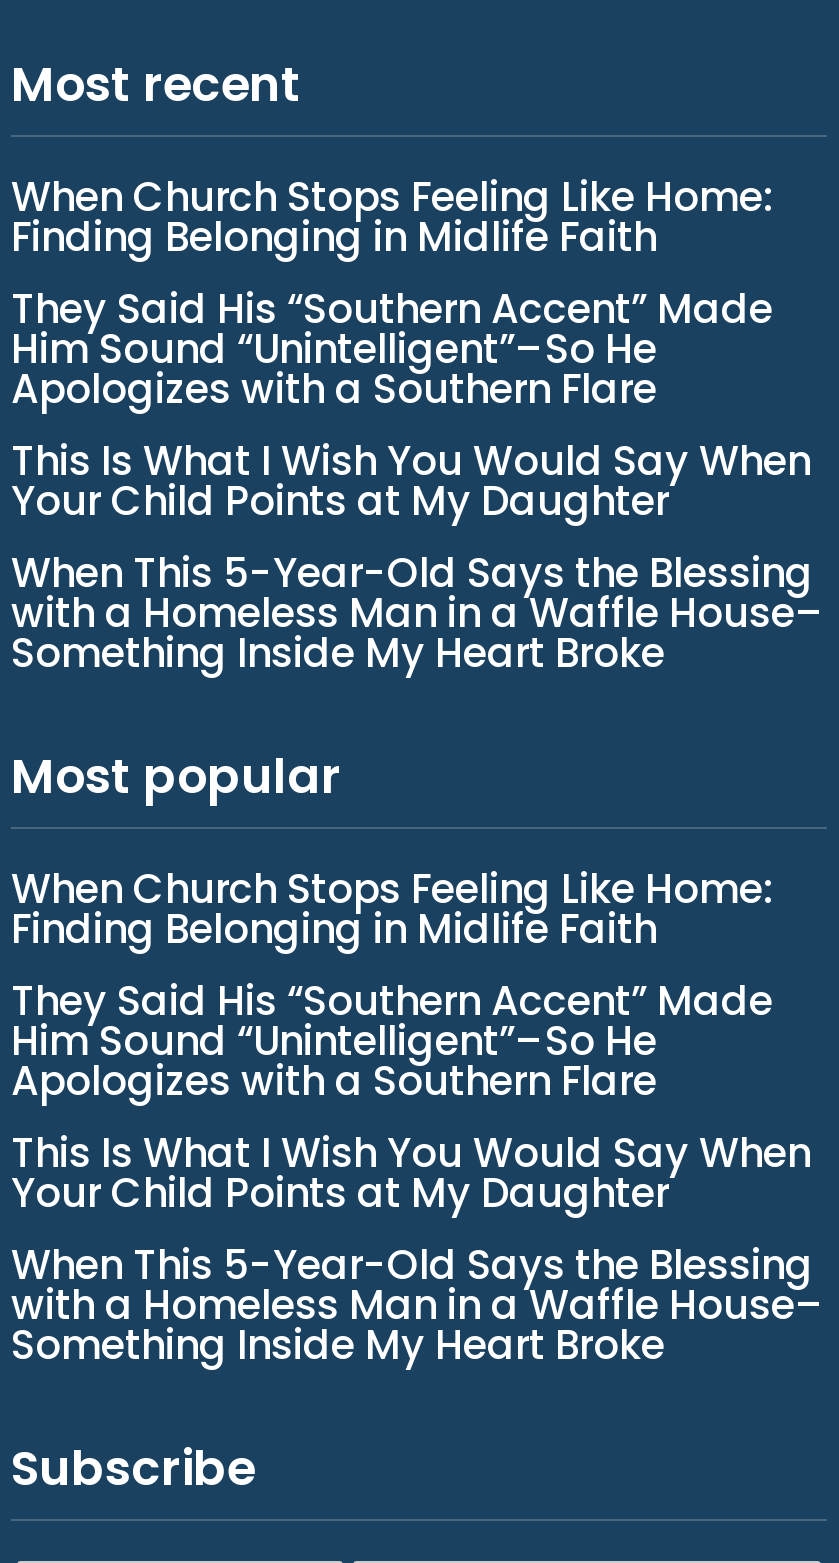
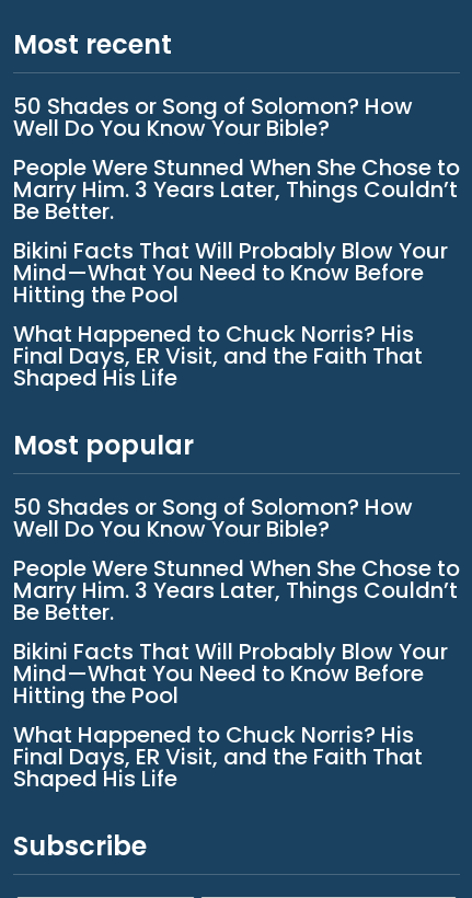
- When Church Stops Feeling Like Home:
- Finding Belonging in Midlife Faith
- They Said His “Southern Accent” Made
- Him Sound “Unintelligent”–So He
- Apologizes with a Southern Flare
- This Is What I Wish You Would Say When
- Your Child Points at My Daughter
- When This 5-Year-Old Says the Blessing
- with a Homeless Man in a Waffle House–
- Something Inside My Heart Broke
+ 50 Shades or Song of Solomon? How
+ Well Do You Know Your Bible?
+ People Were Stunned When She Chose to
+ Marry Him. 3 Years Later, Things Couldn’t
+ Be Better.
+ Bikini Facts That Will Probably Blow Your
+ Mind—What You Need to Know Before
+ Hitting the Pool
+ What Happened to Chuck Norris? His
+ Final Days, ER Visit, and the Faith That
+ Shaped His Life

- When Church Stops Feeling Like Home:
- Finding Belonging in Midlife Faith
- They Said His “Southern Accent” Made
- Him Sound “Unintelligent”–So He
- Apologizes with a Southern Flare
- This Is What I Wish You Would Say When
- Your Child Points at My Daughter
- When This 5-Year-Old Says the Blessing
- with a Homeless Man in a Waffle House–
- Something Inside My Heart Broke
+ 50 Shades or Song of Solomon? How
+ Well Do You Know Your Bible?
+ People Were Stunned When She Chose to
+ Marry Him. 3 Years Later, Things Couldn’t
+ Be Better.
+ Bikini Facts That Will Probably Blow Your
+ Mind—What You Need to Know Before
+ Hitting the Pool
+ What Happened to Chuck Norris? His
+ Final Days, ER Visit, and the Faith That
+ Shaped His Life
